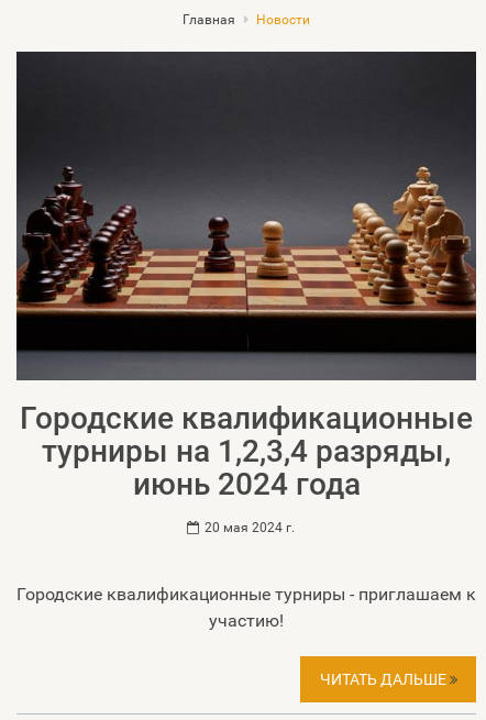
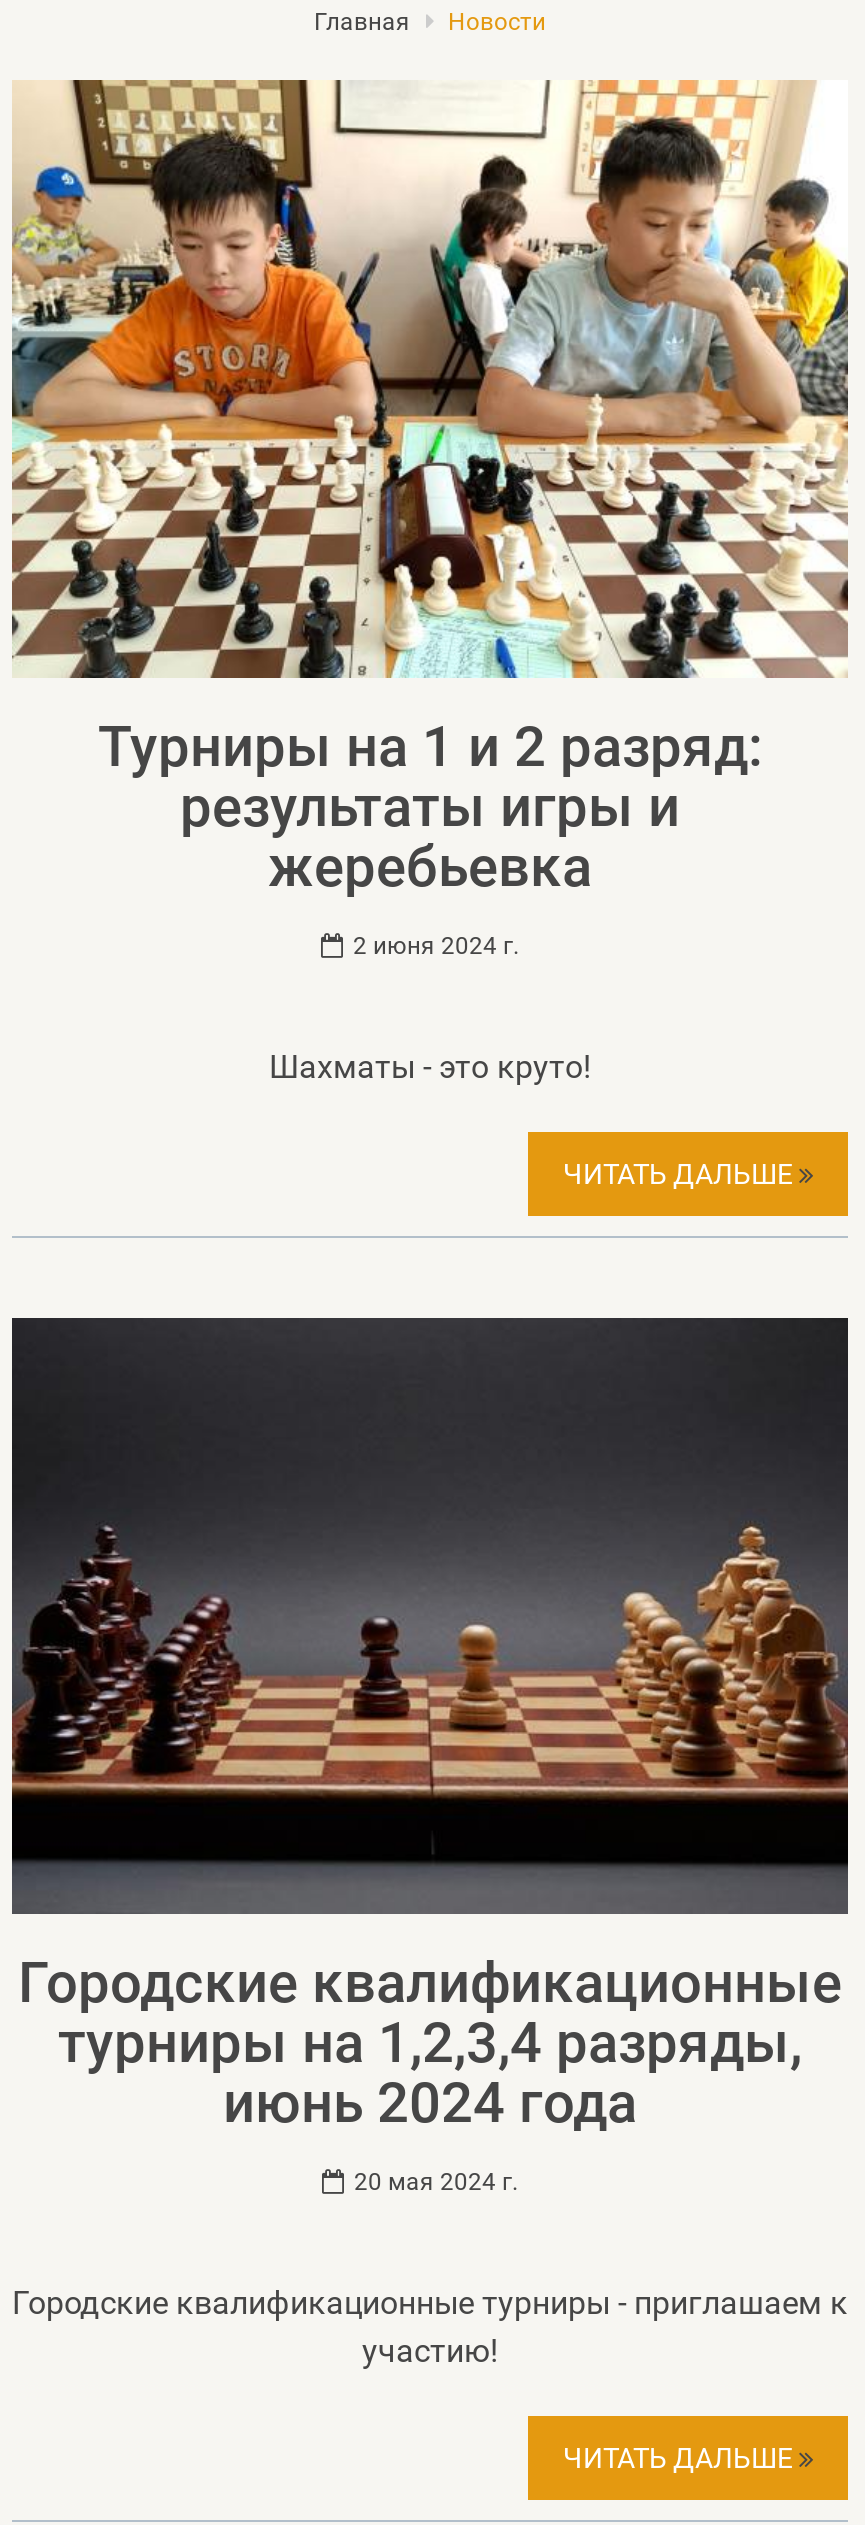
+ [image]
+ Турниры на 1 и 2 разряд:
+ результаты игры и
+ жеребьевка
+ 2 июня 2024 г.
+ Шахматы - это круто!
+ ЧИТАТЬ ДАЛЬШЕ
